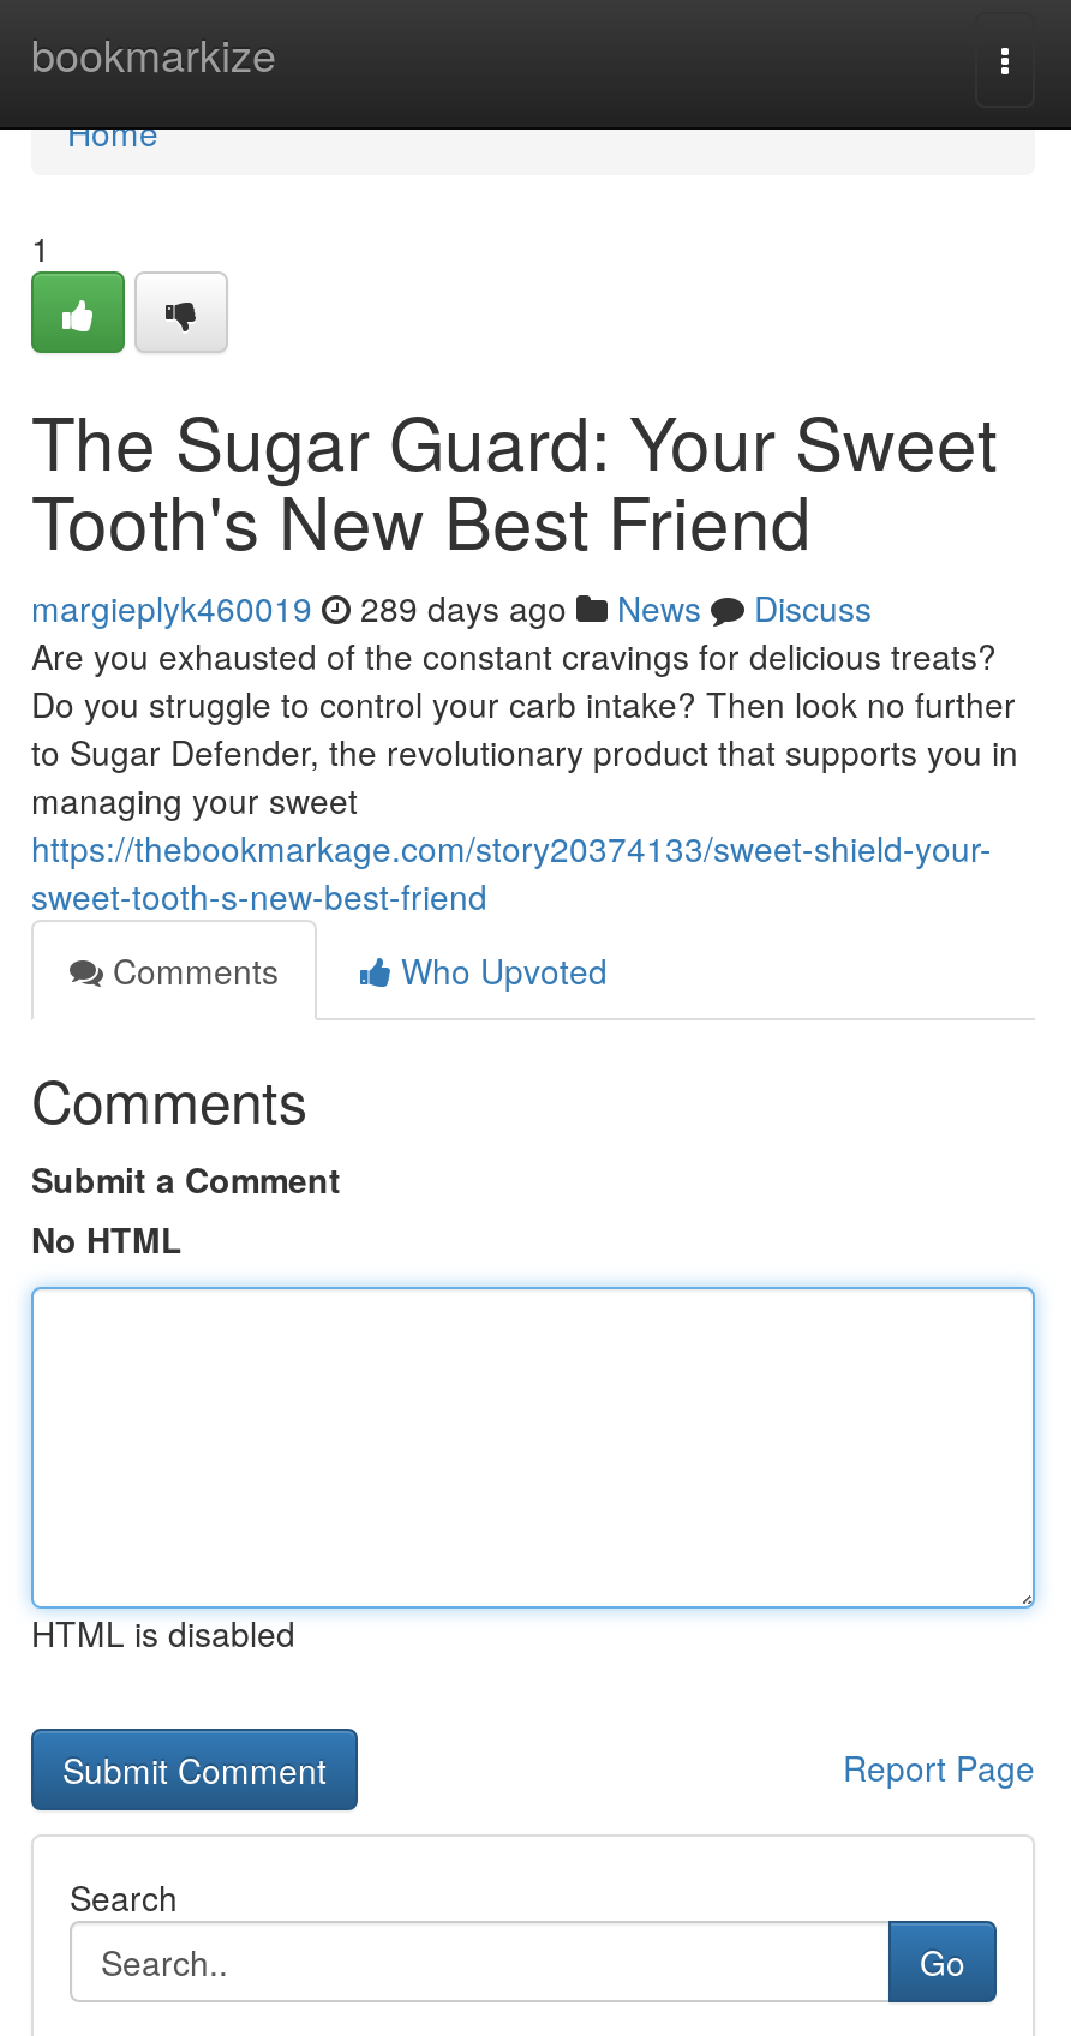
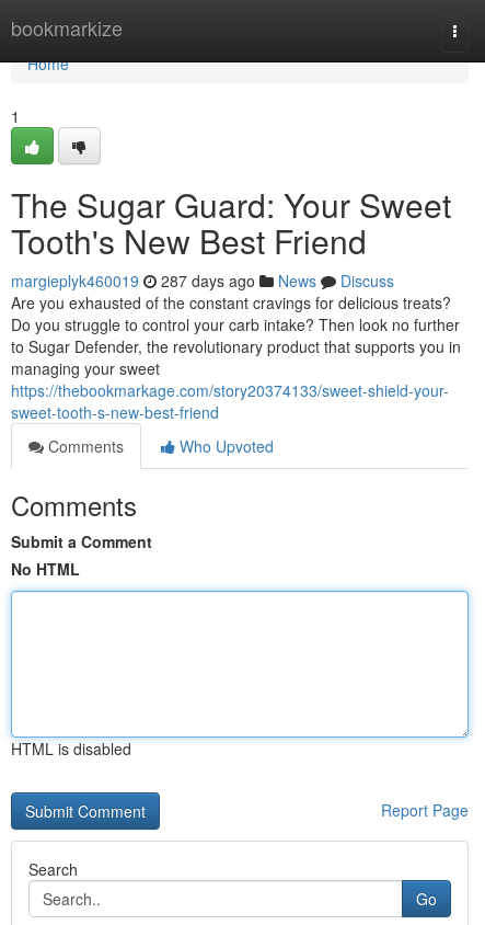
- margieplyk460019 289 days ago News Discuss
+ margieplyk460019 287 days ago News Discuss
